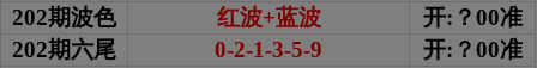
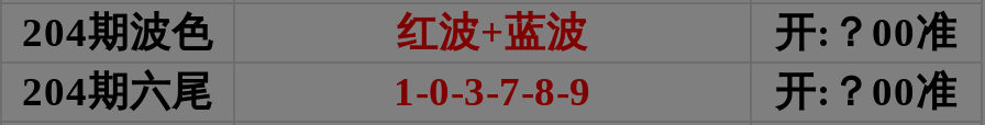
- 202期波色
+ 204期波色

- 202期六尾
+ 204期六尾

- 0-2-1-3-5-9
+ 1-0-3-7-8-9
